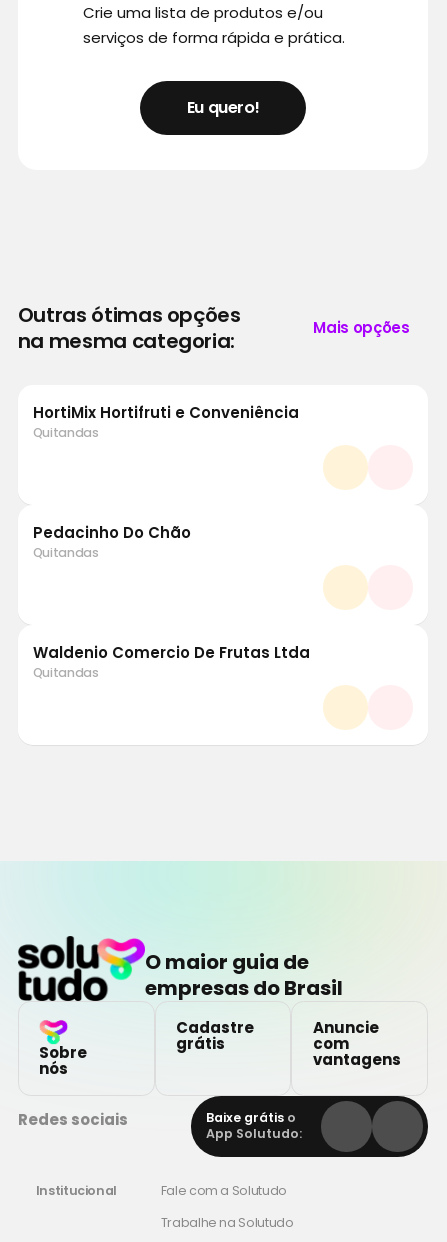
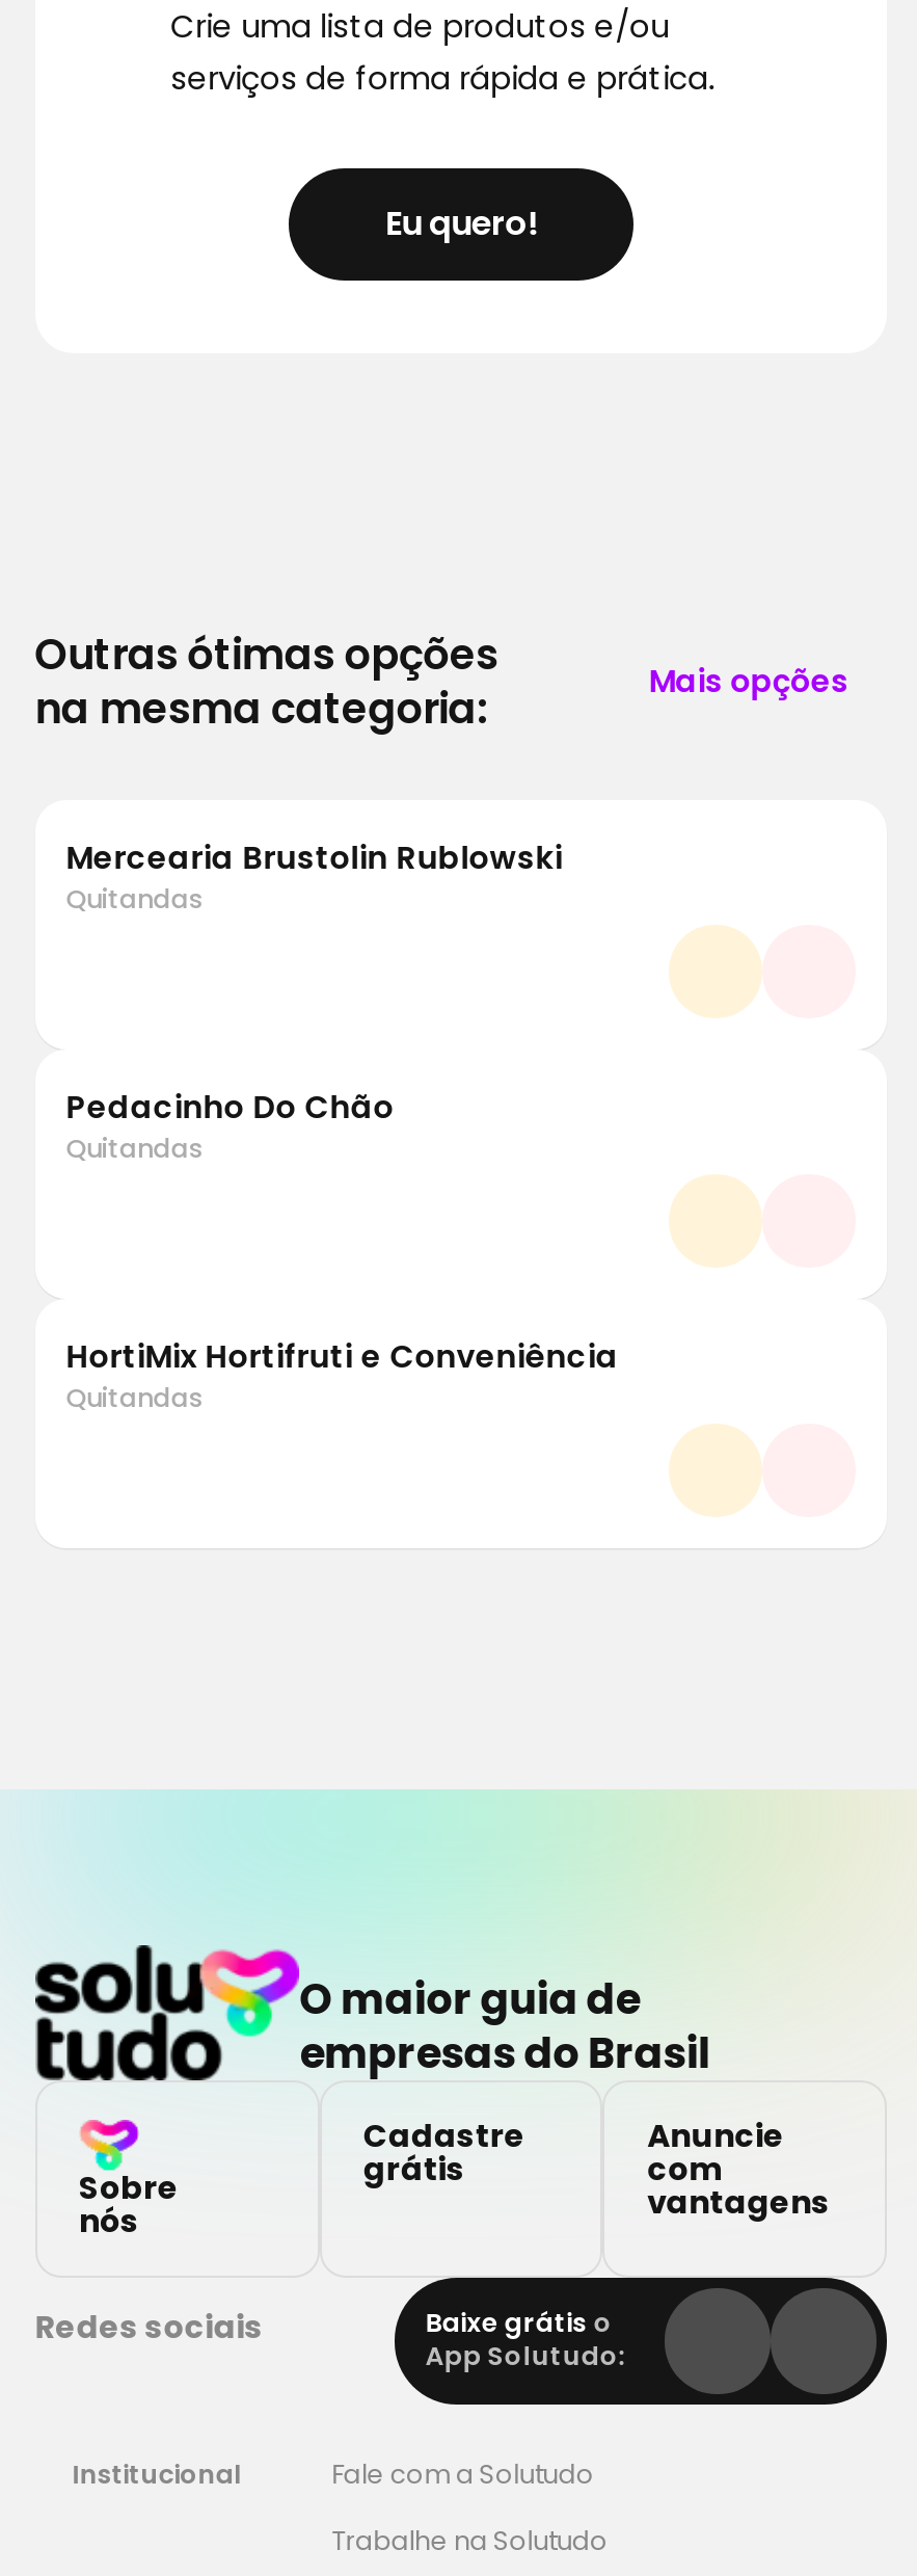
+ Mercearia Brustolin Rublowski

moved down: HortiMix Hortifruti e Conveniência

- Waldenio Comercio De Frutas Ltda
